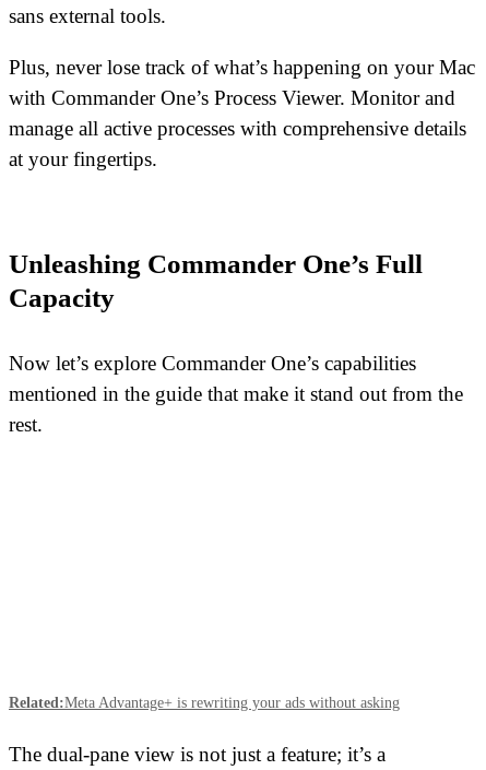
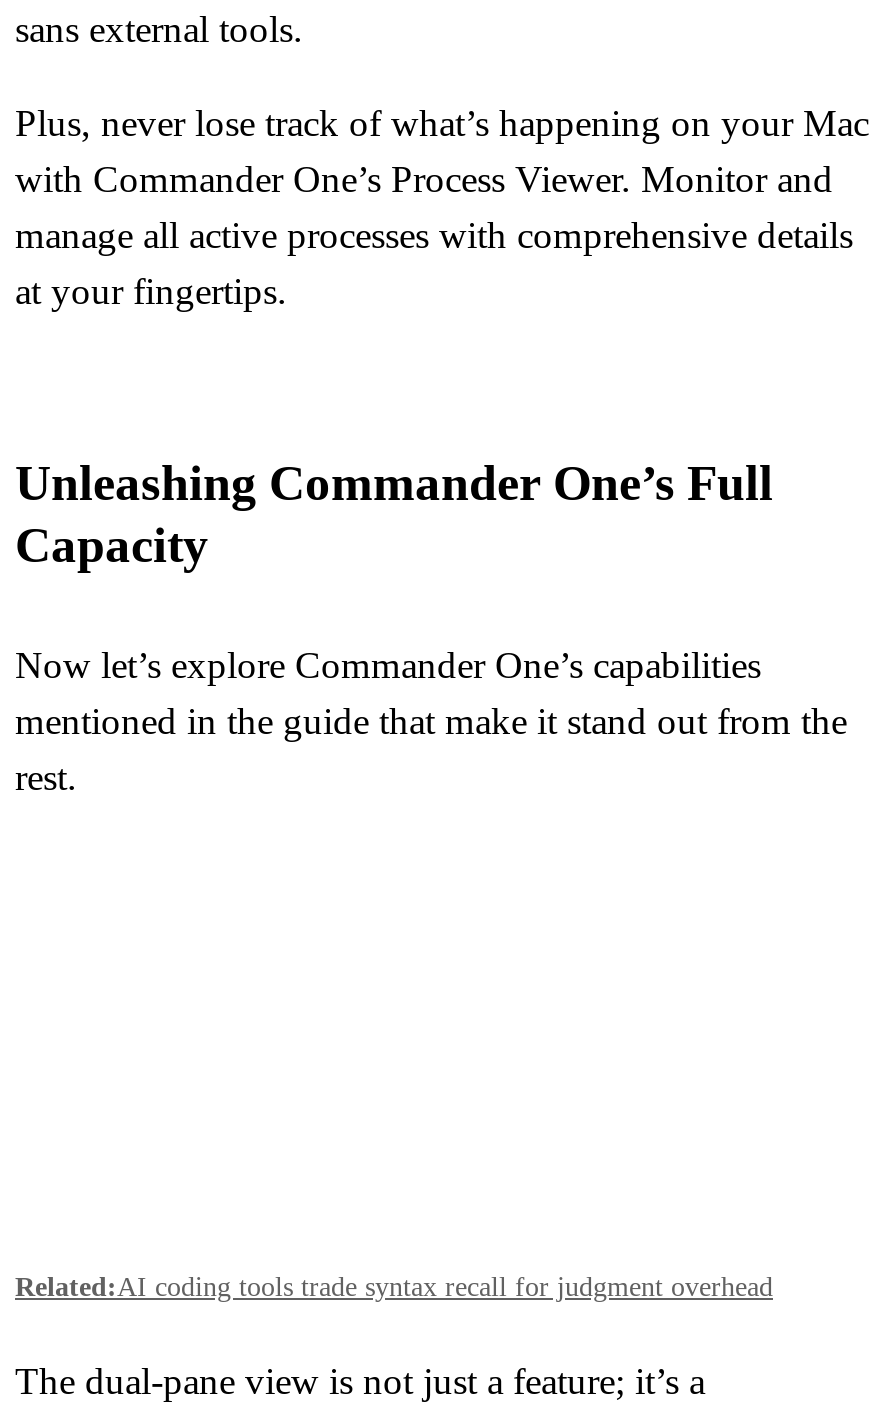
- Related:Meta Advantage+ is rewriting your ads without asking
+ Related:AI coding tools trade syntax recall for judgment overhead
